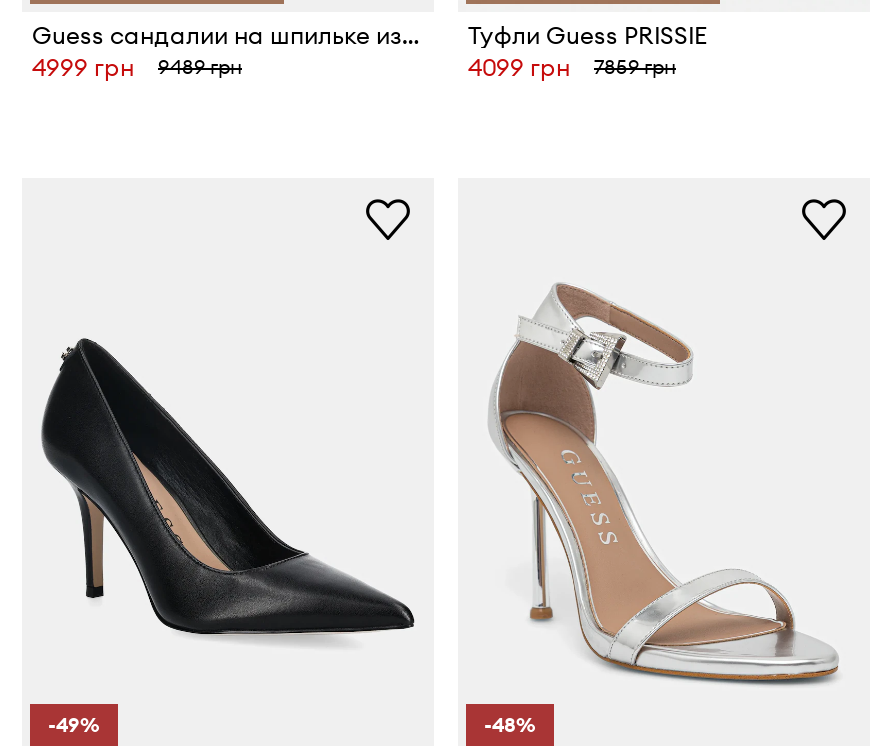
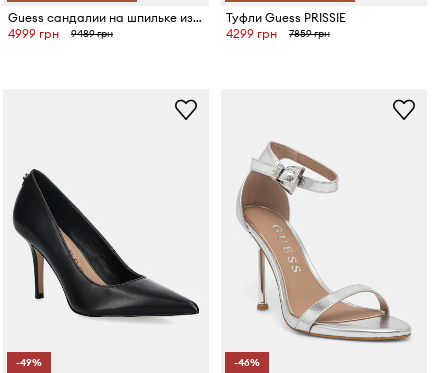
- 4099 грн 7859 грн
+ 4299 грн 7859 грн

- -48%
+ -46%
